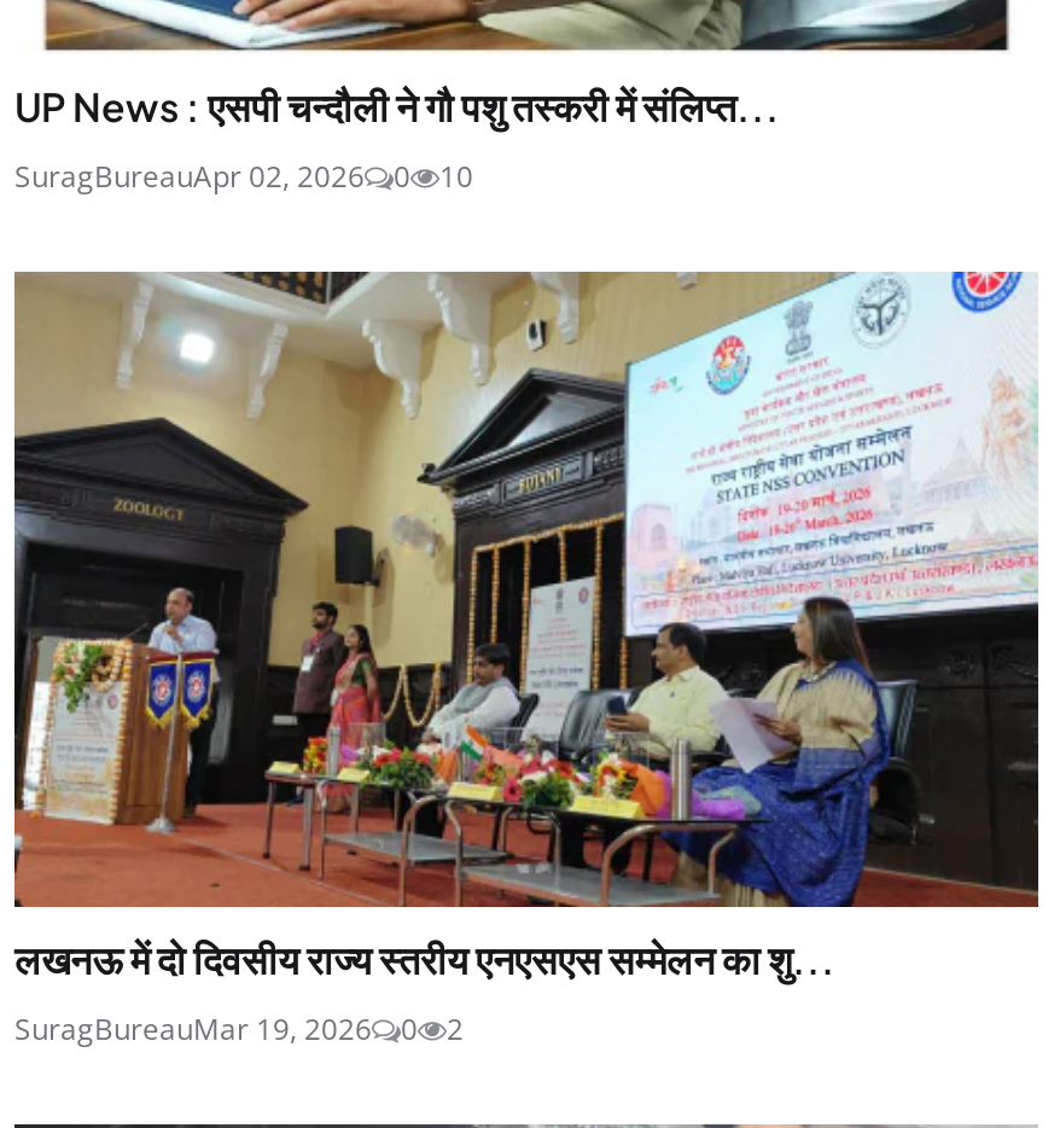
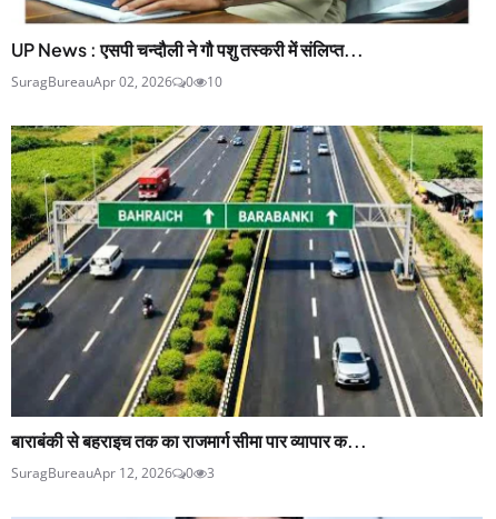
- [image]
- लखनऊ में दो दिवसीय राज्य स्तरीय एनएसएस सम्मेलन का शु...
+ [image]
+ बाराबंकी से बहराइच तक का राजमार्ग सीमा पार व्यापार क...

- SuragBureauMar 19, 2026
+ SuragBureauApr 12, 2026

- 2
+ 3
